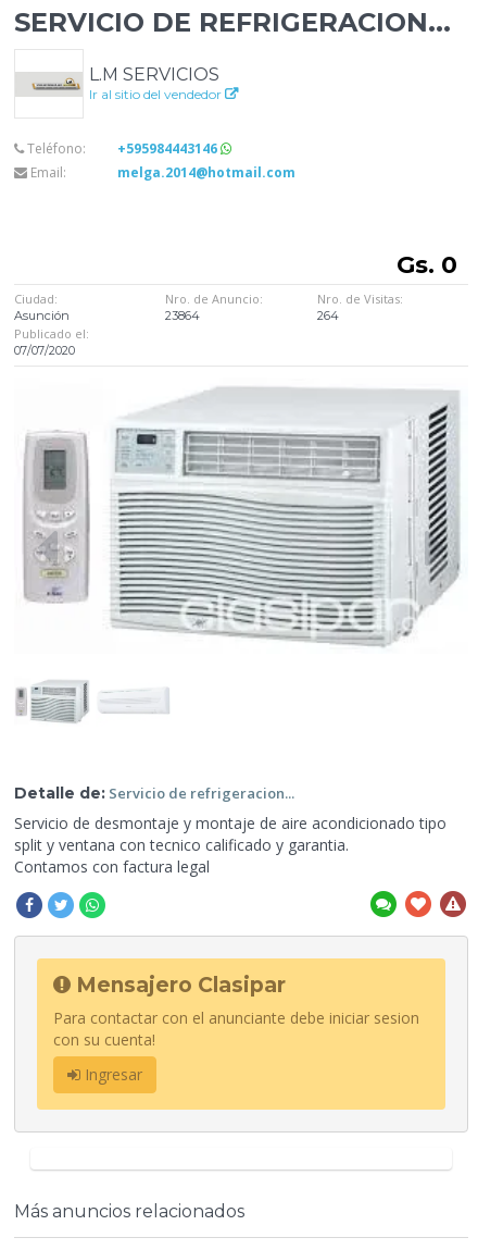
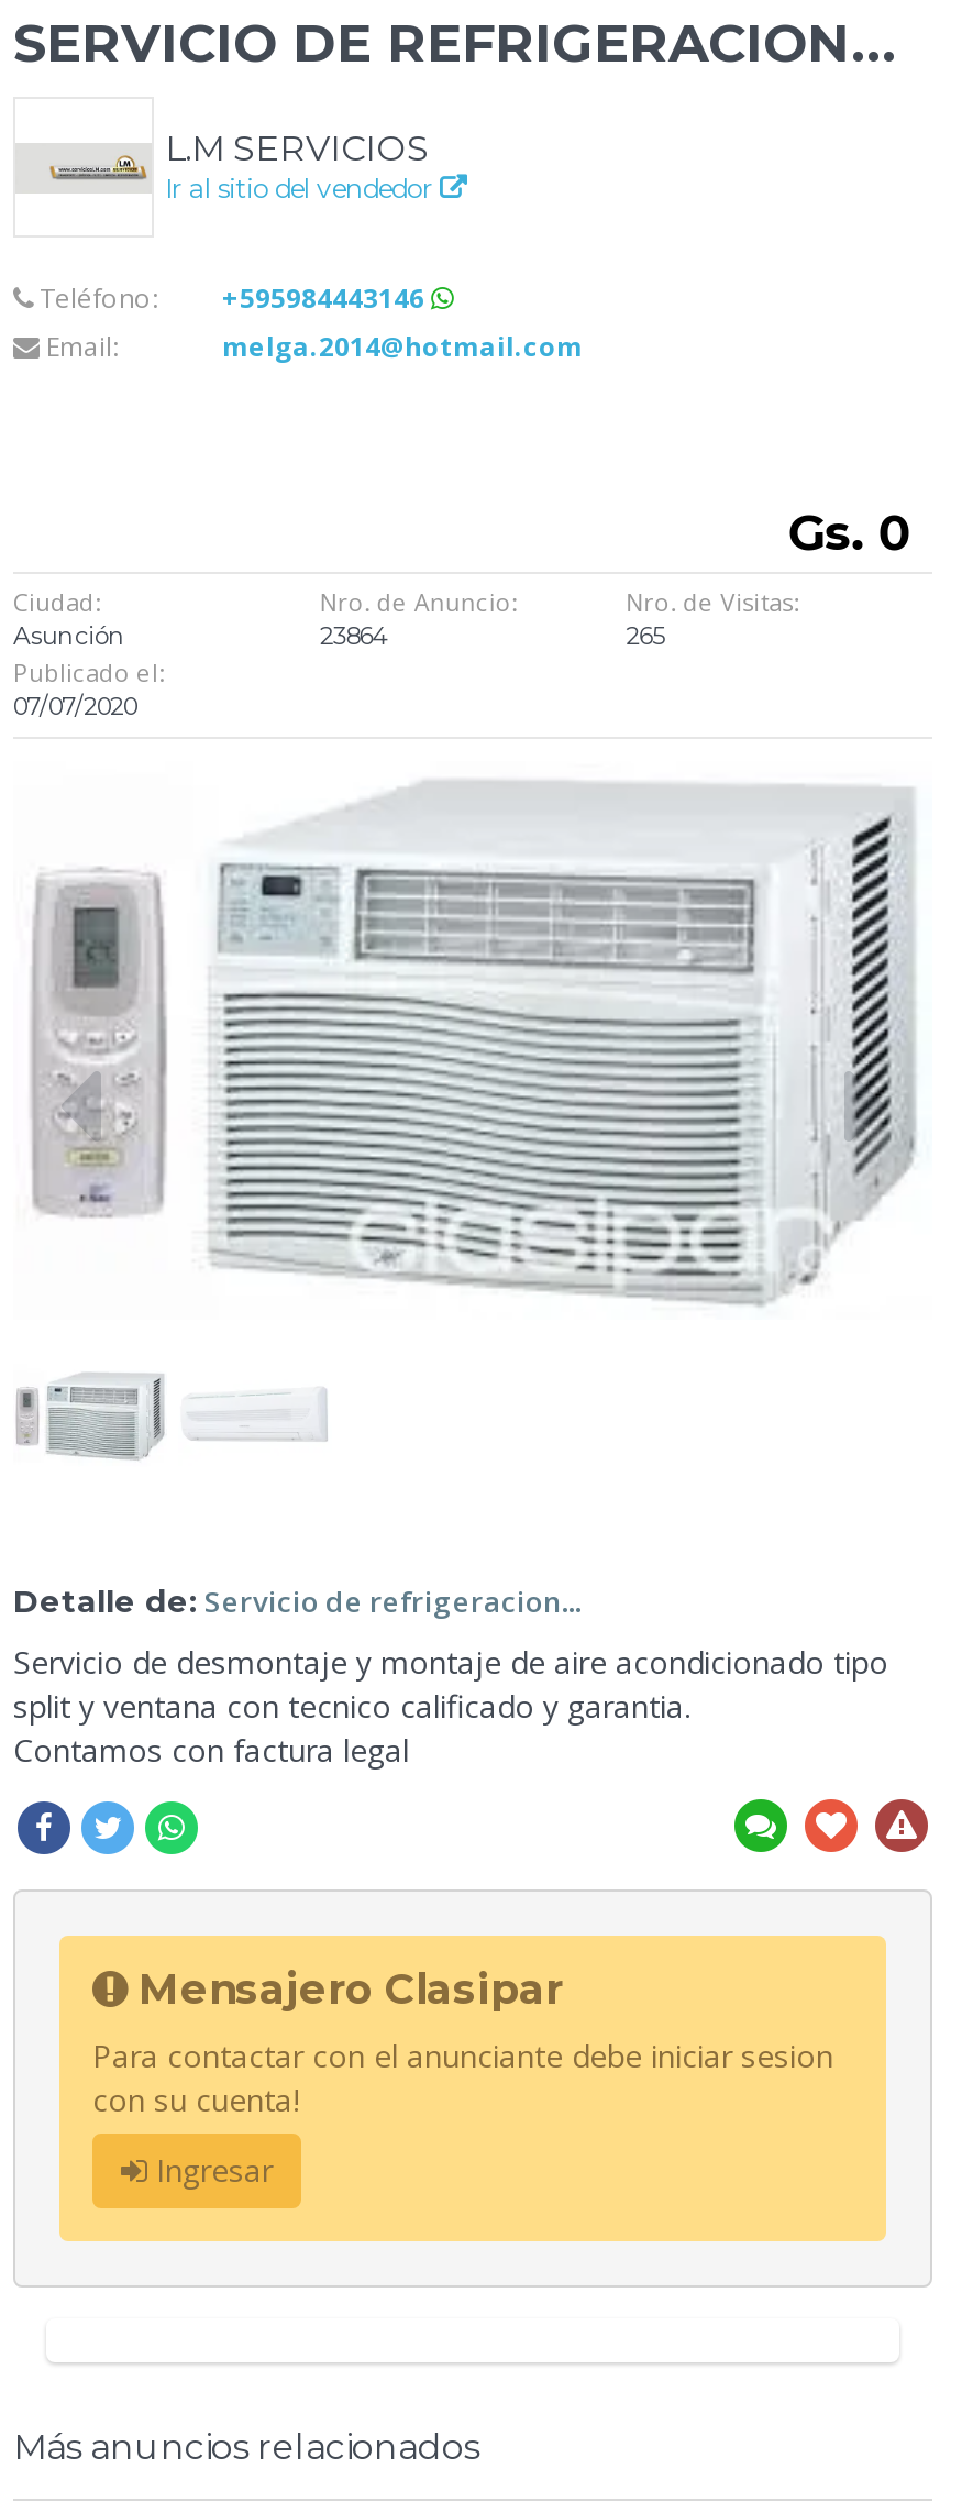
- 264
+ 265
